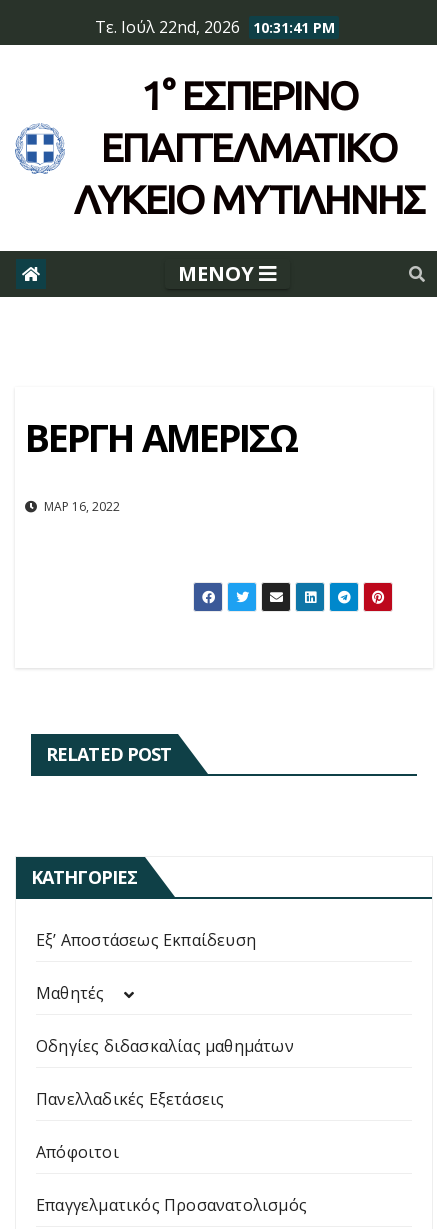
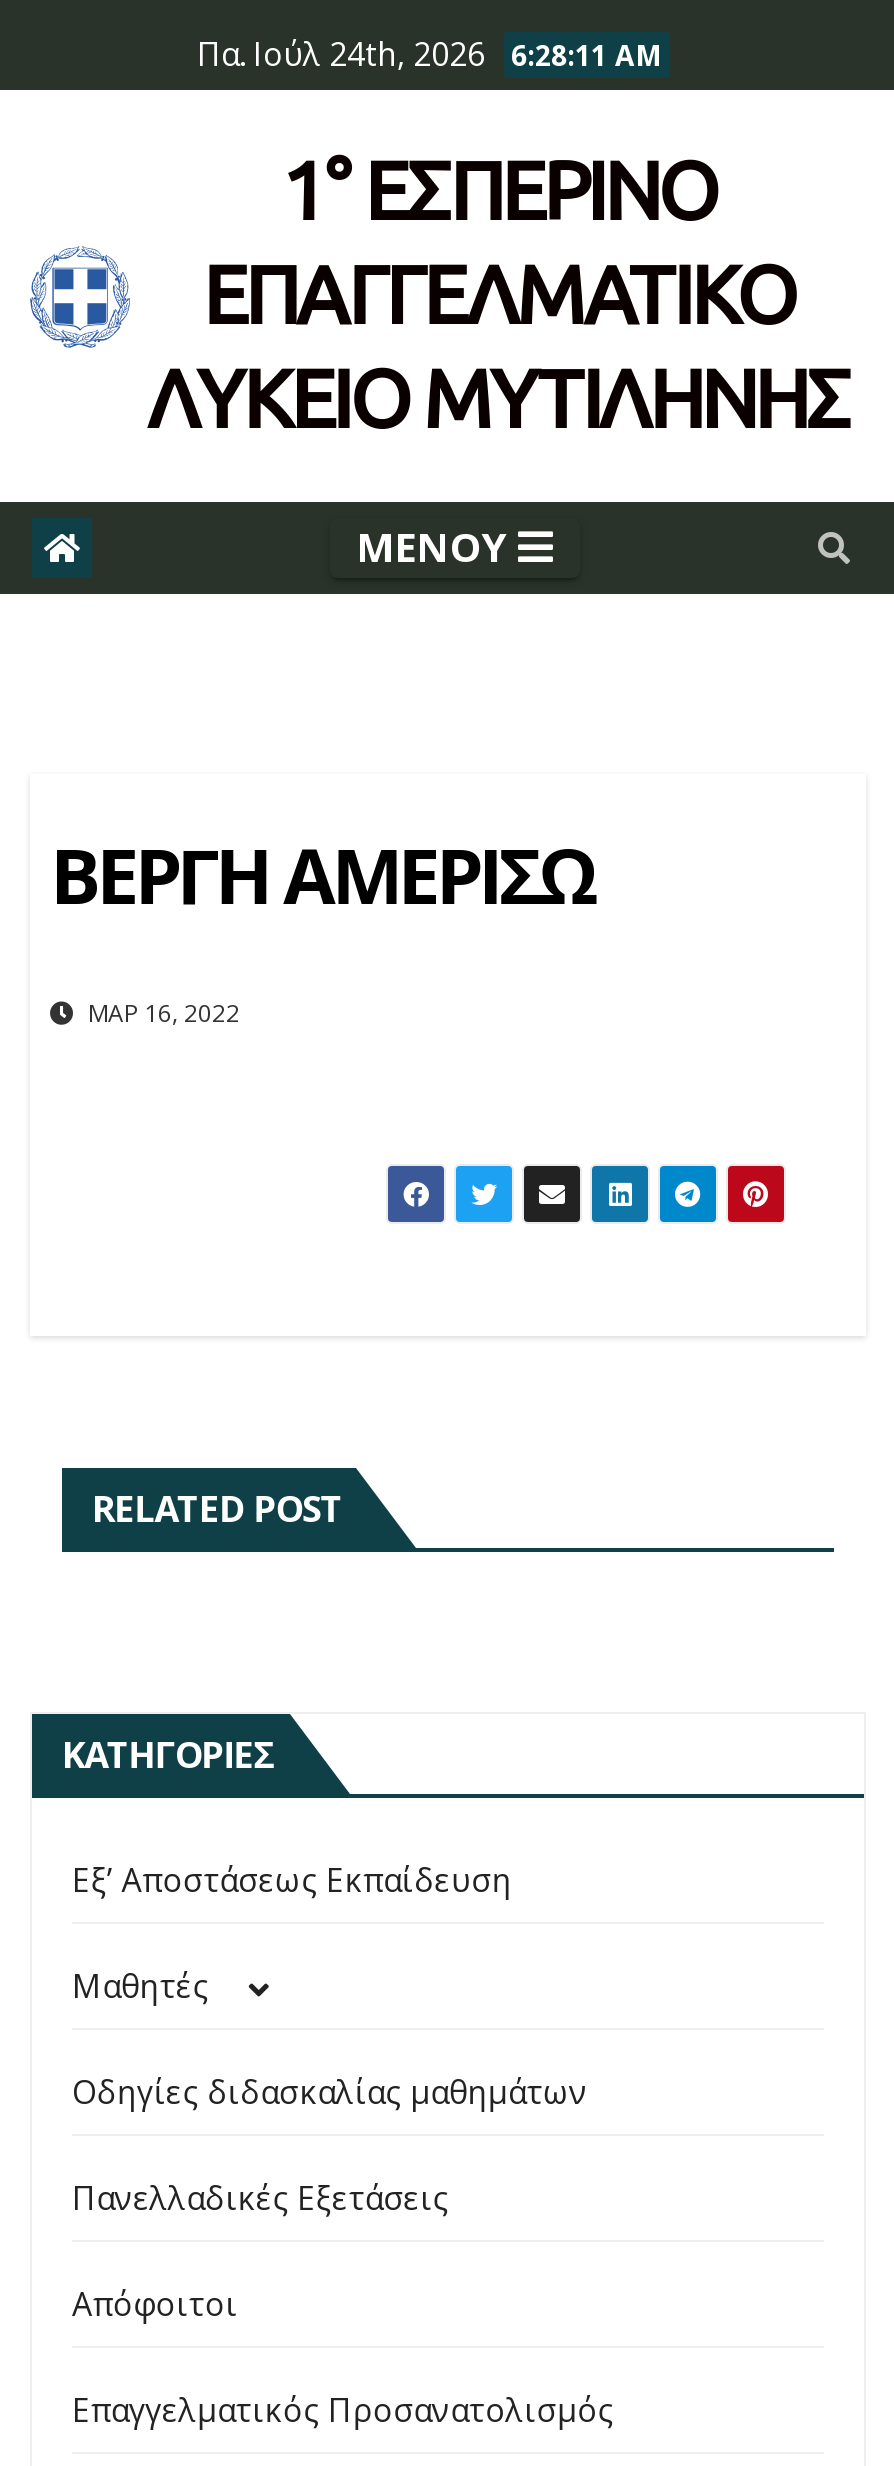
- Τε. Ιούλ 22nd, 2026 10:31:41 PM
+ Πα. Ιούλ 24th, 2026 6:28:11 AM
